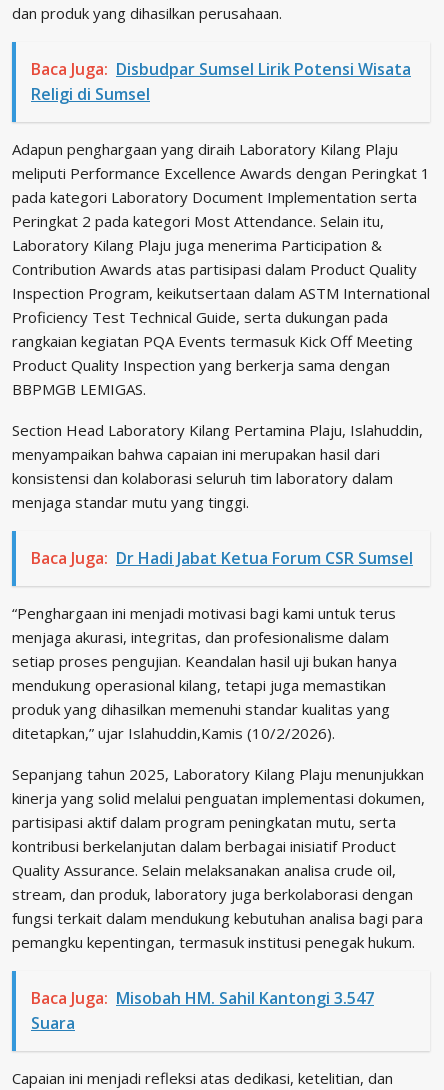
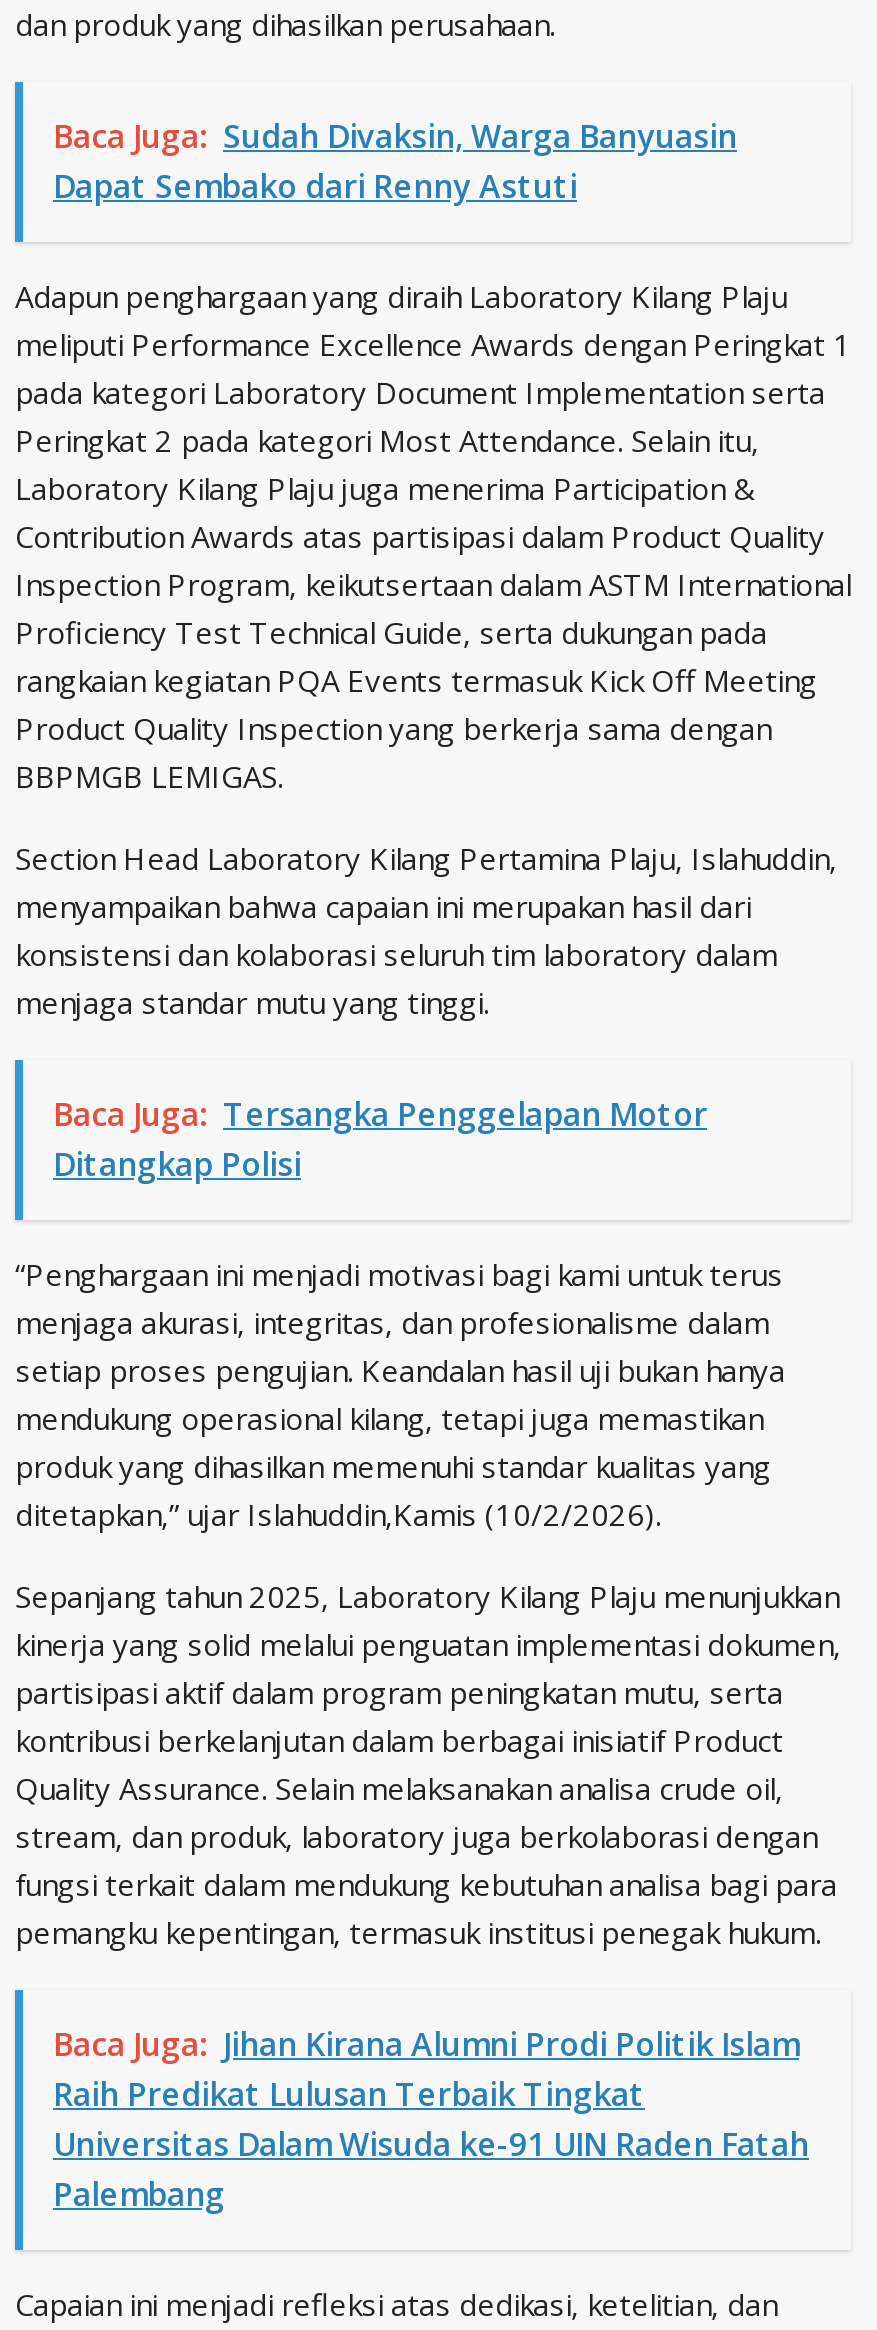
- Baca Juga: Disbudpar Sumsel Lirik Potensi Wisata
- Religi di Sumsel
+ Baca Juga: Sudah Divaksin, Warga Banyuasin
+ Dapat Sembako dari Renny Astuti

- Baca Juga: Dr Hadi Jabat Ketua Forum CSR Sumsel
+ Baca Juga: Tersangka Penggelapan Motor
+ Ditangkap Polisi

- Baca Juga: Misobah HM. Sahil Kantongi 3.547
- Suara
+ Baca Juga: Jihan Kirana Alumni Prodi Politik Islam
+ Raih Predikat Lulusan Terbaik Tingkat
+ Universitas Dalam Wisuda ke-91 UIN Raden Fatah
+ Palembang
